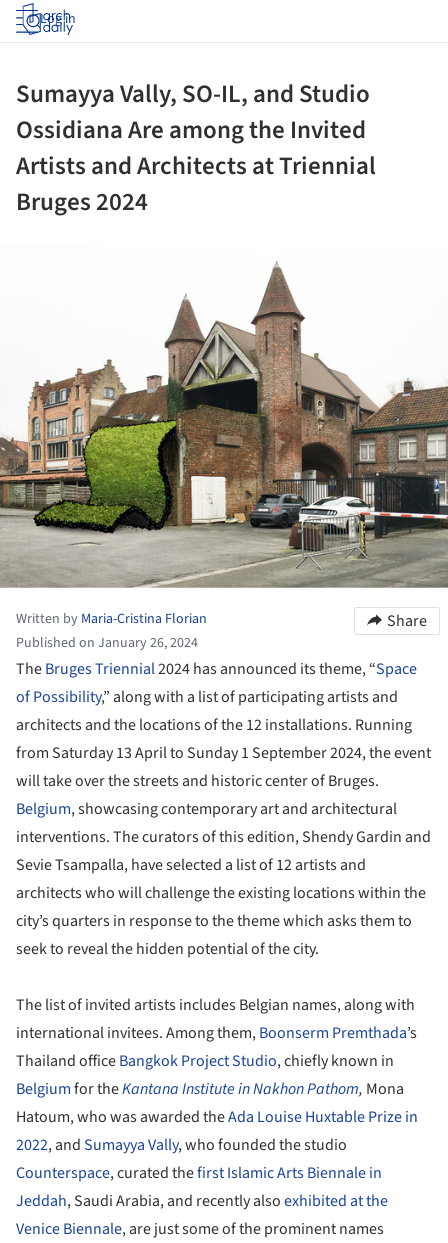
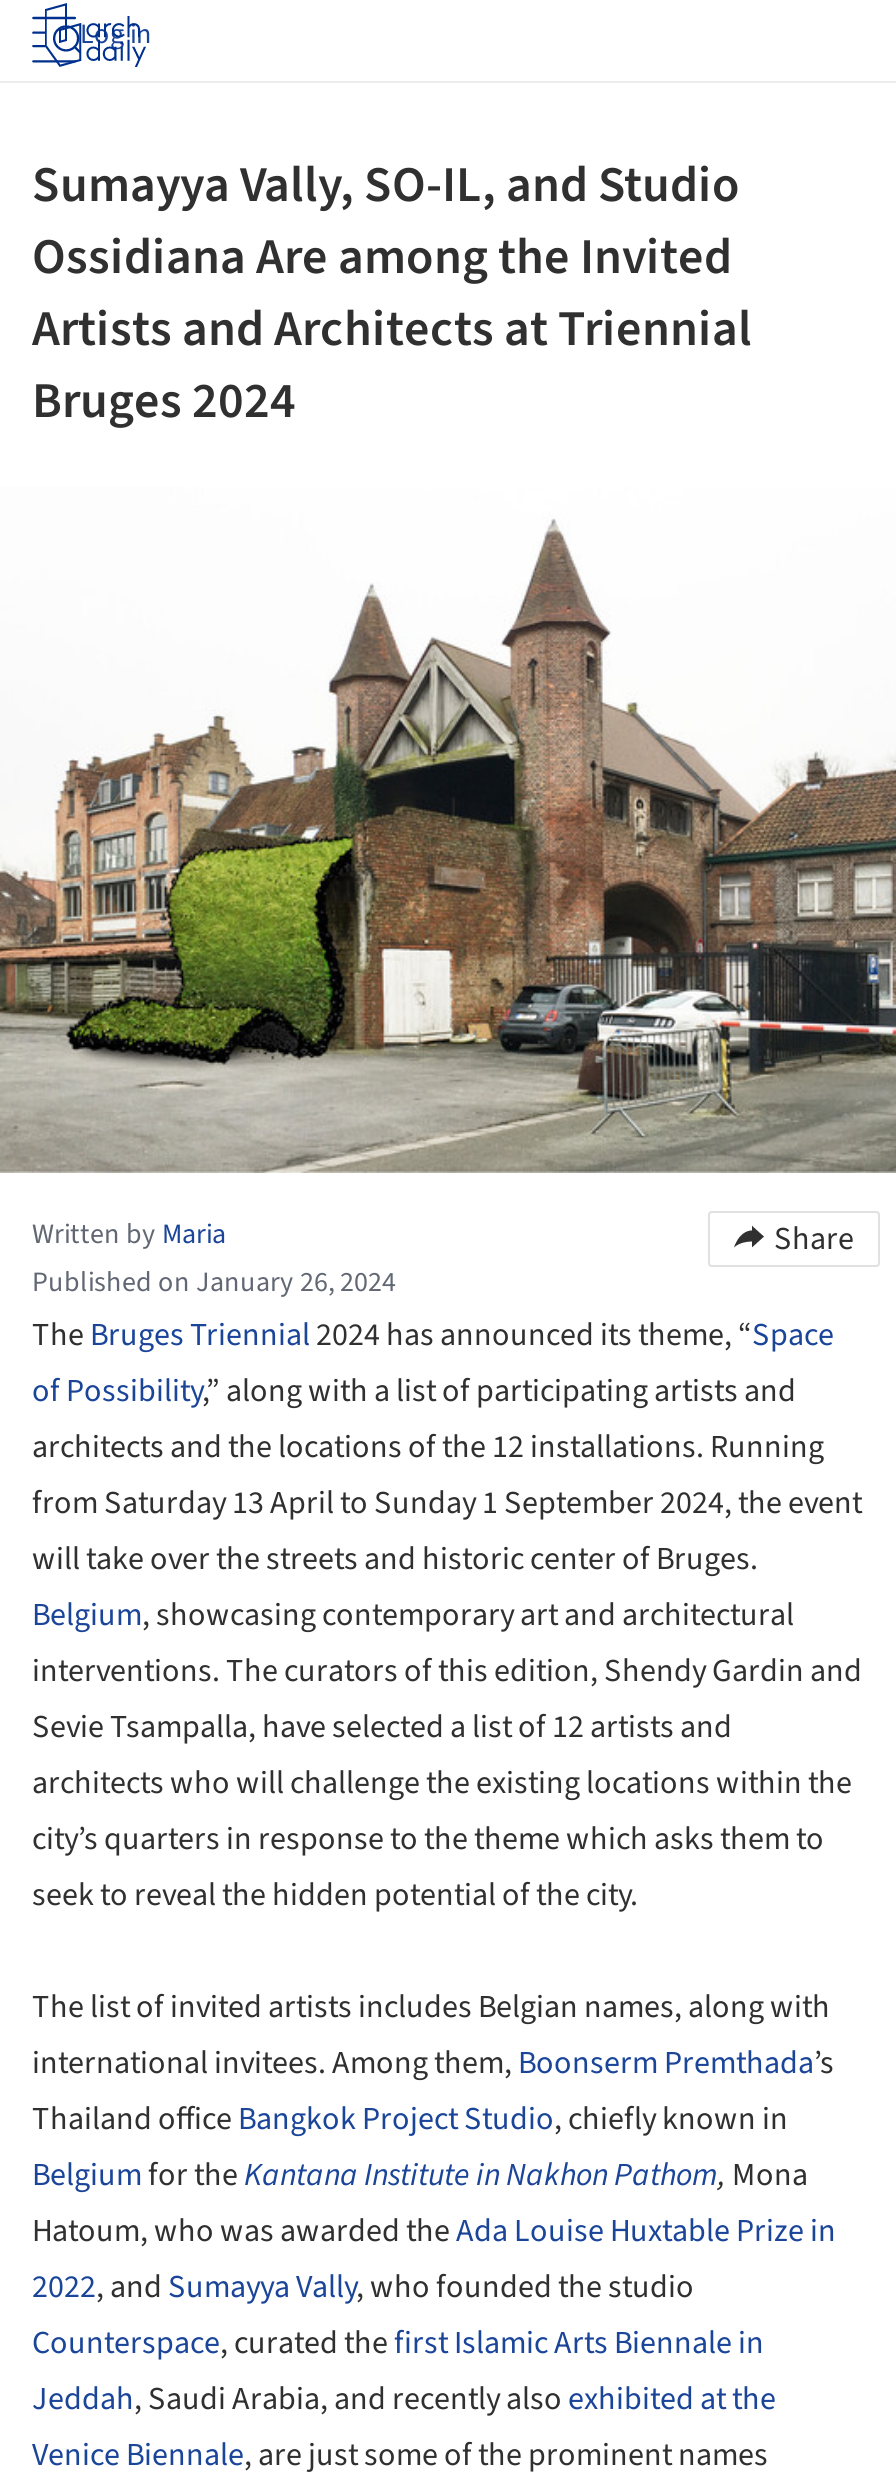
- Written by Maria-Cristina Florian
+ Written by Maria
